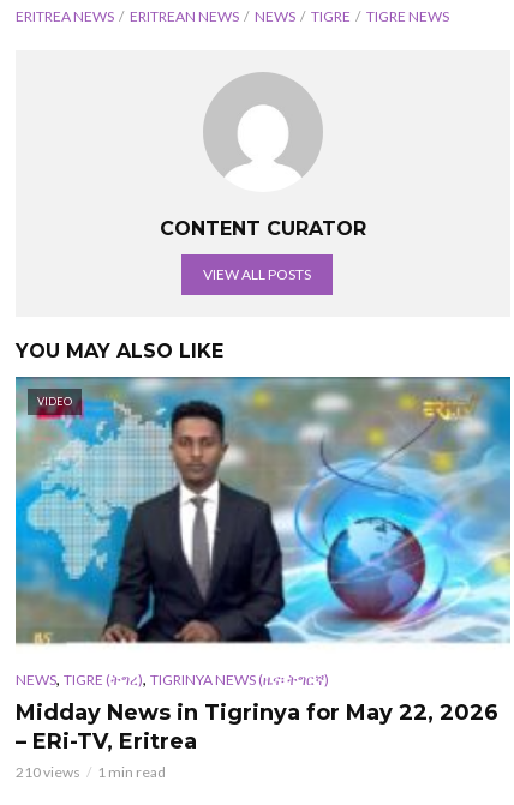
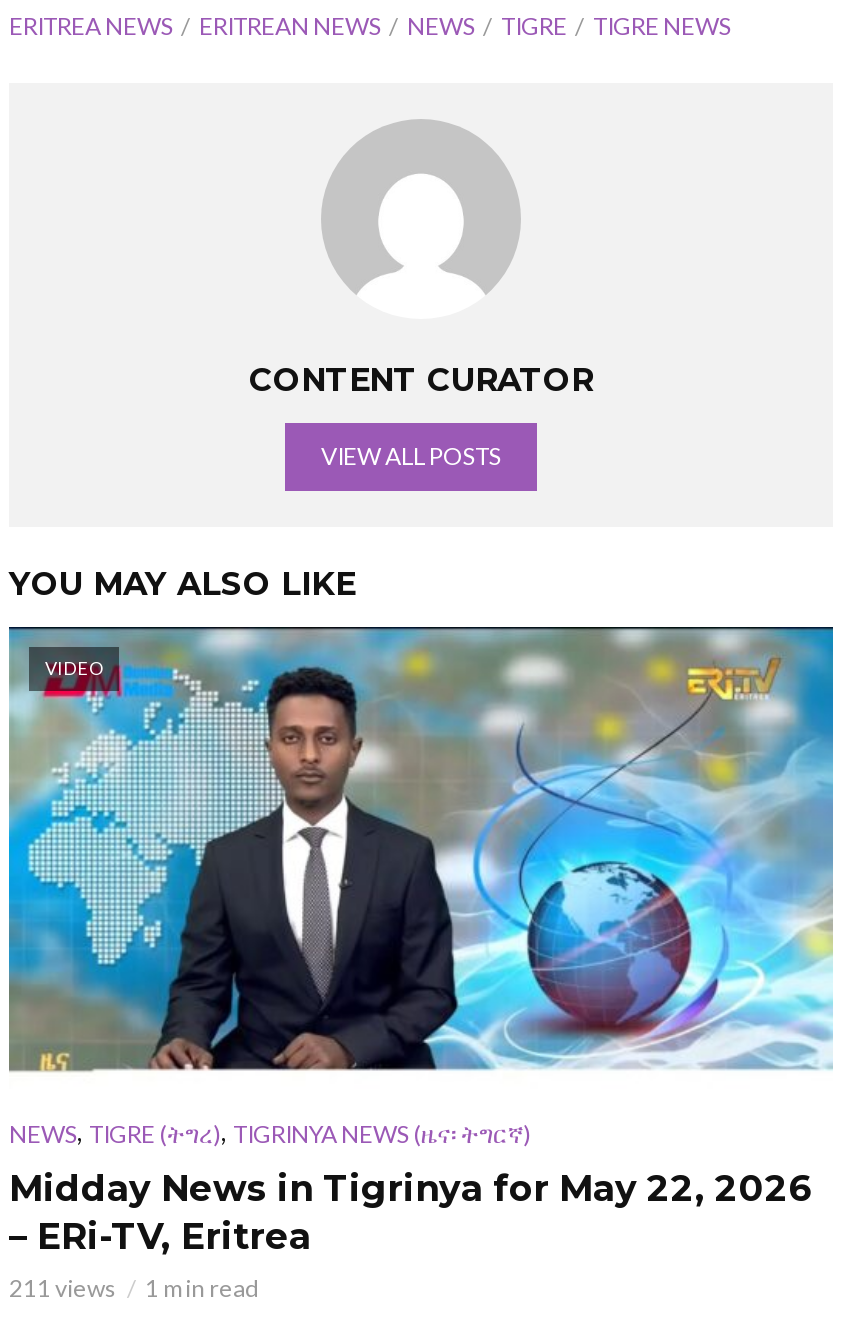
- 210 views 1 min read
+ 211 views 1 min read
